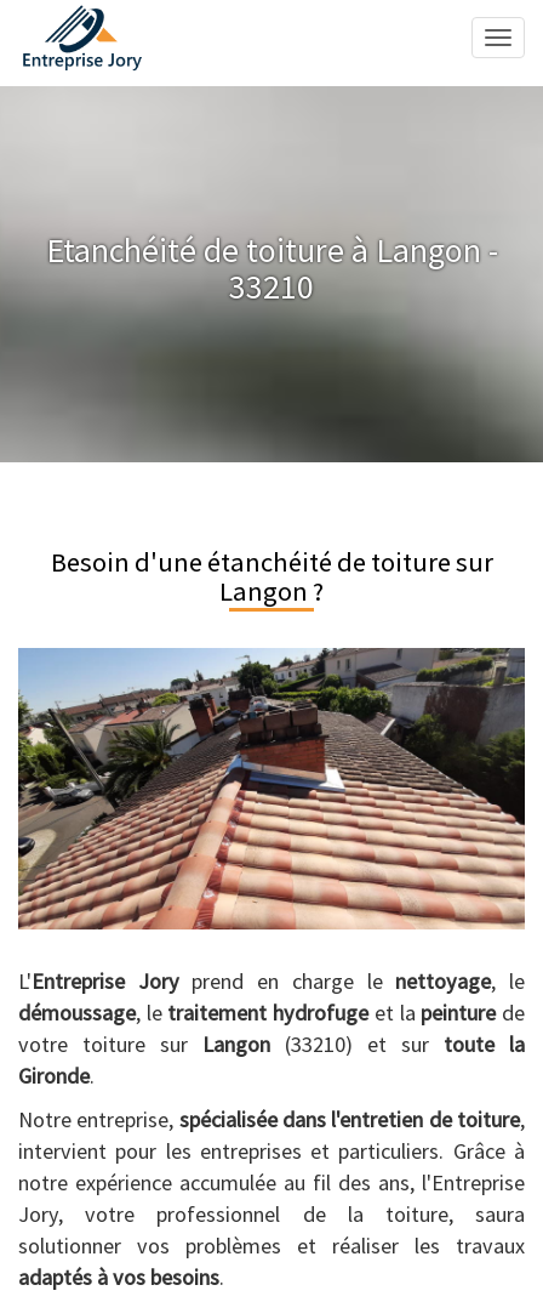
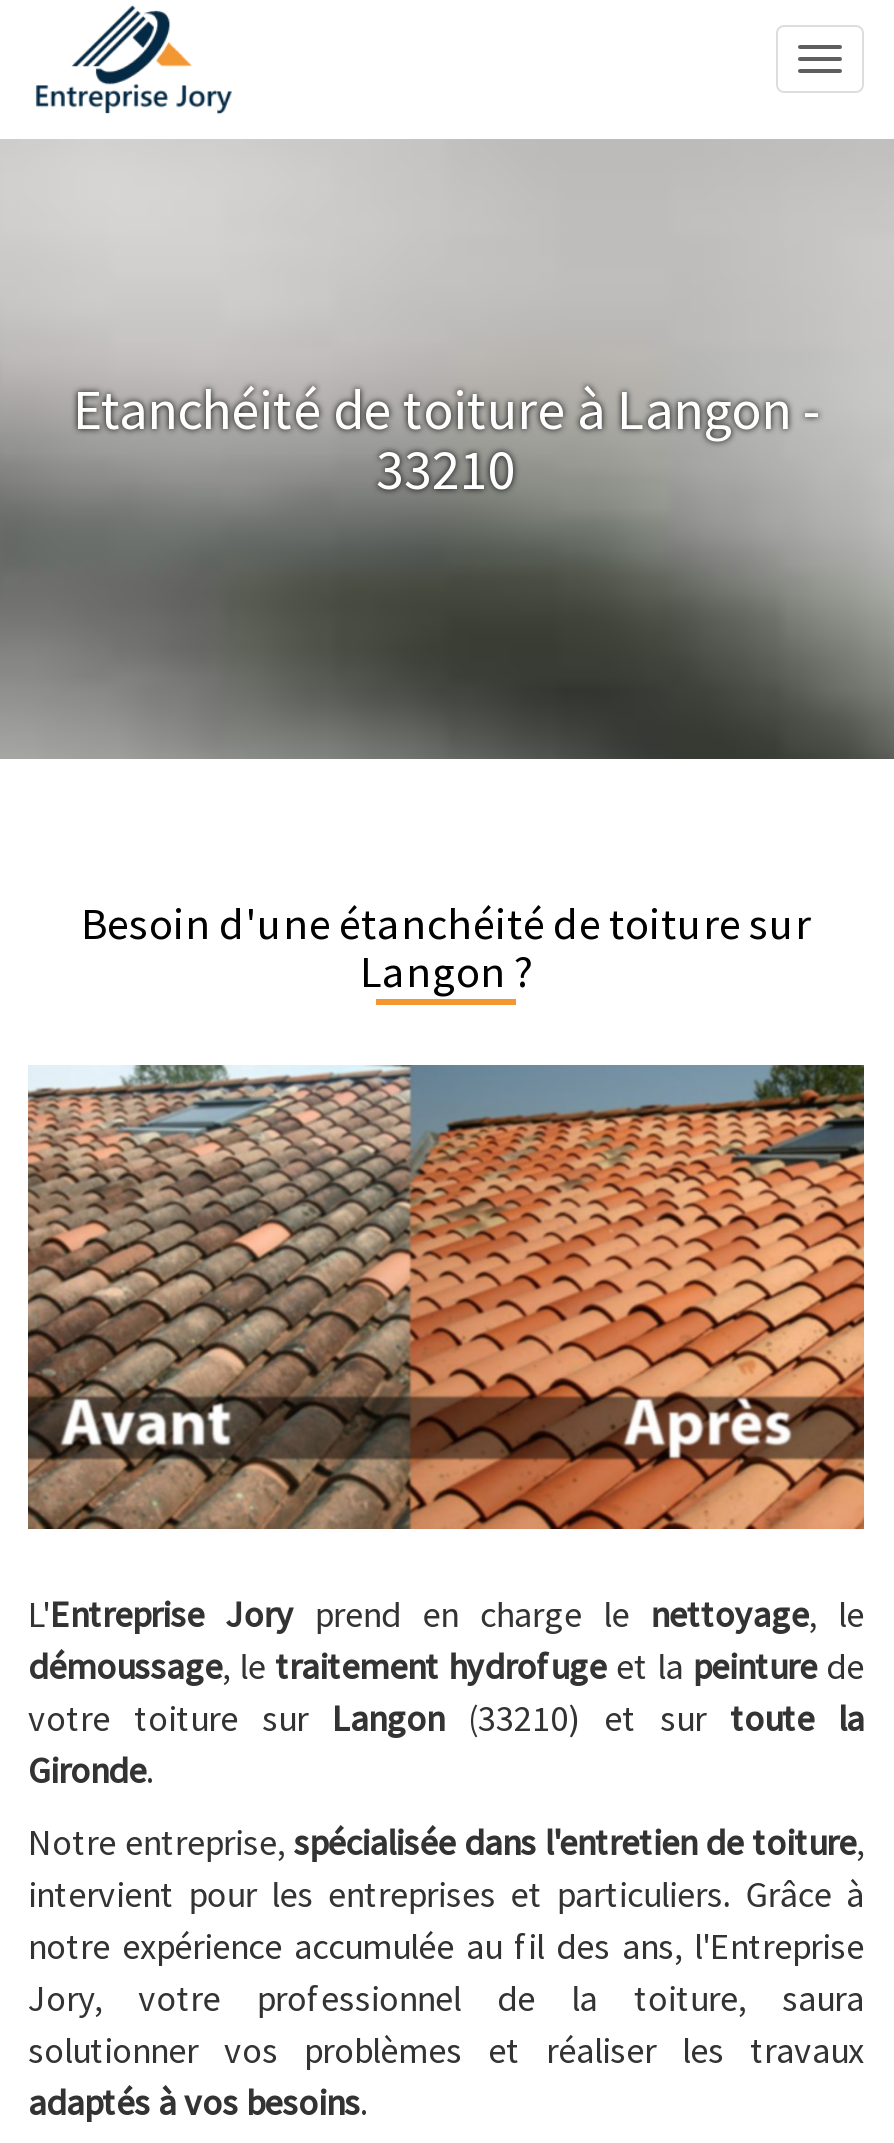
- [image]
+ [image]
